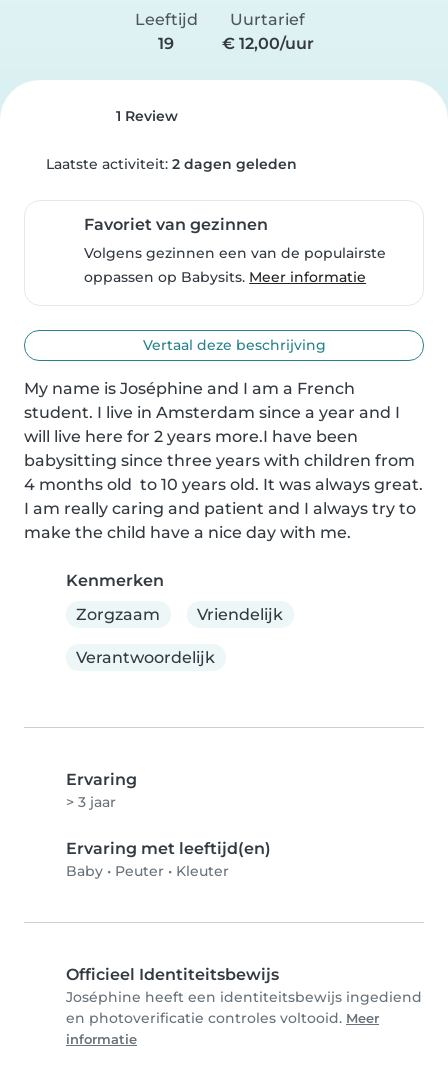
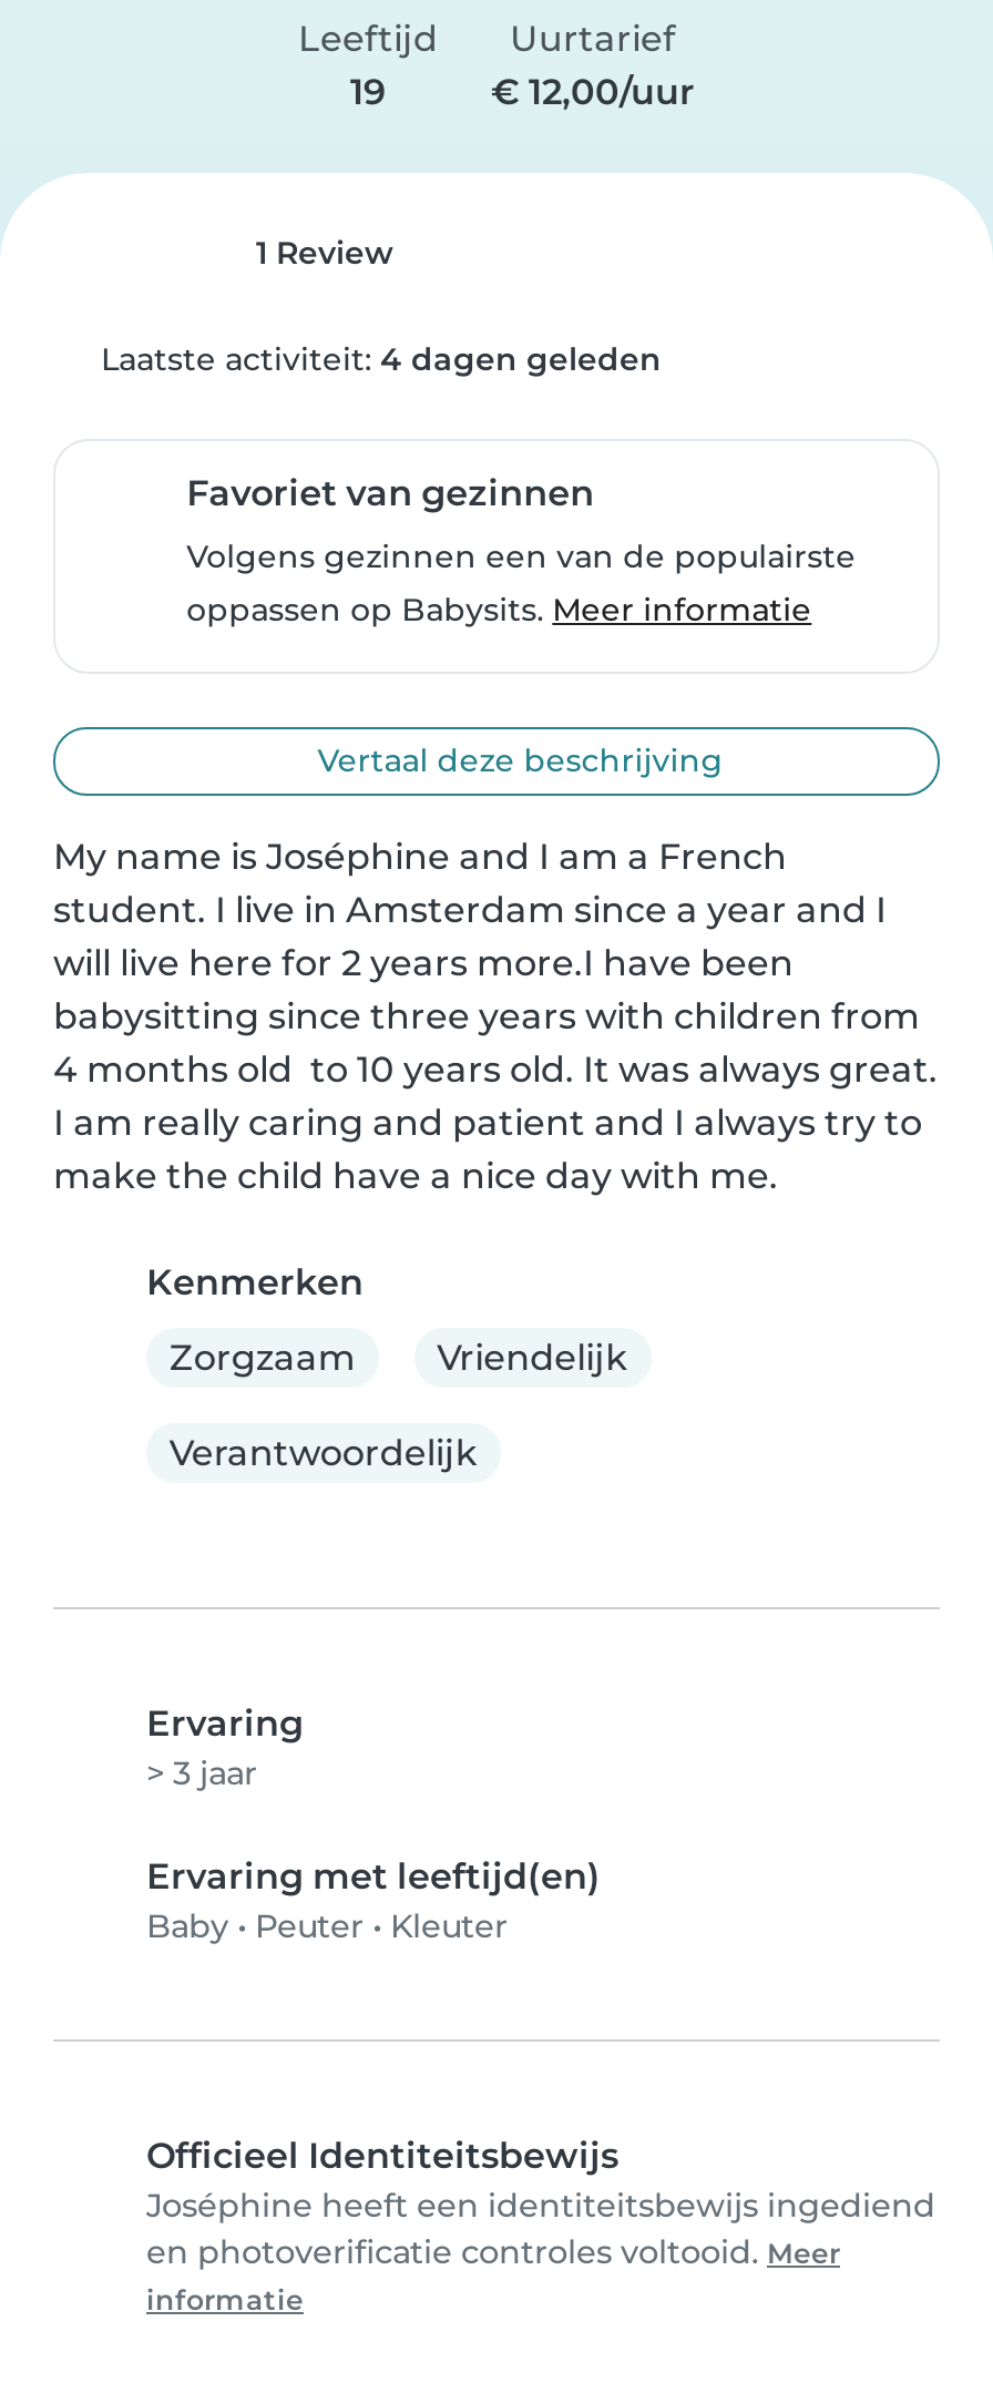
- Laatste activiteit: 2 dagen geleden
+ Laatste activiteit: 4 dagen geleden
